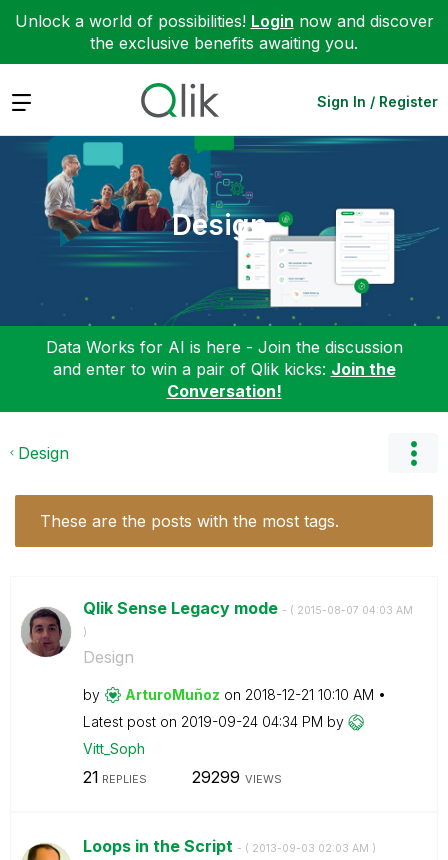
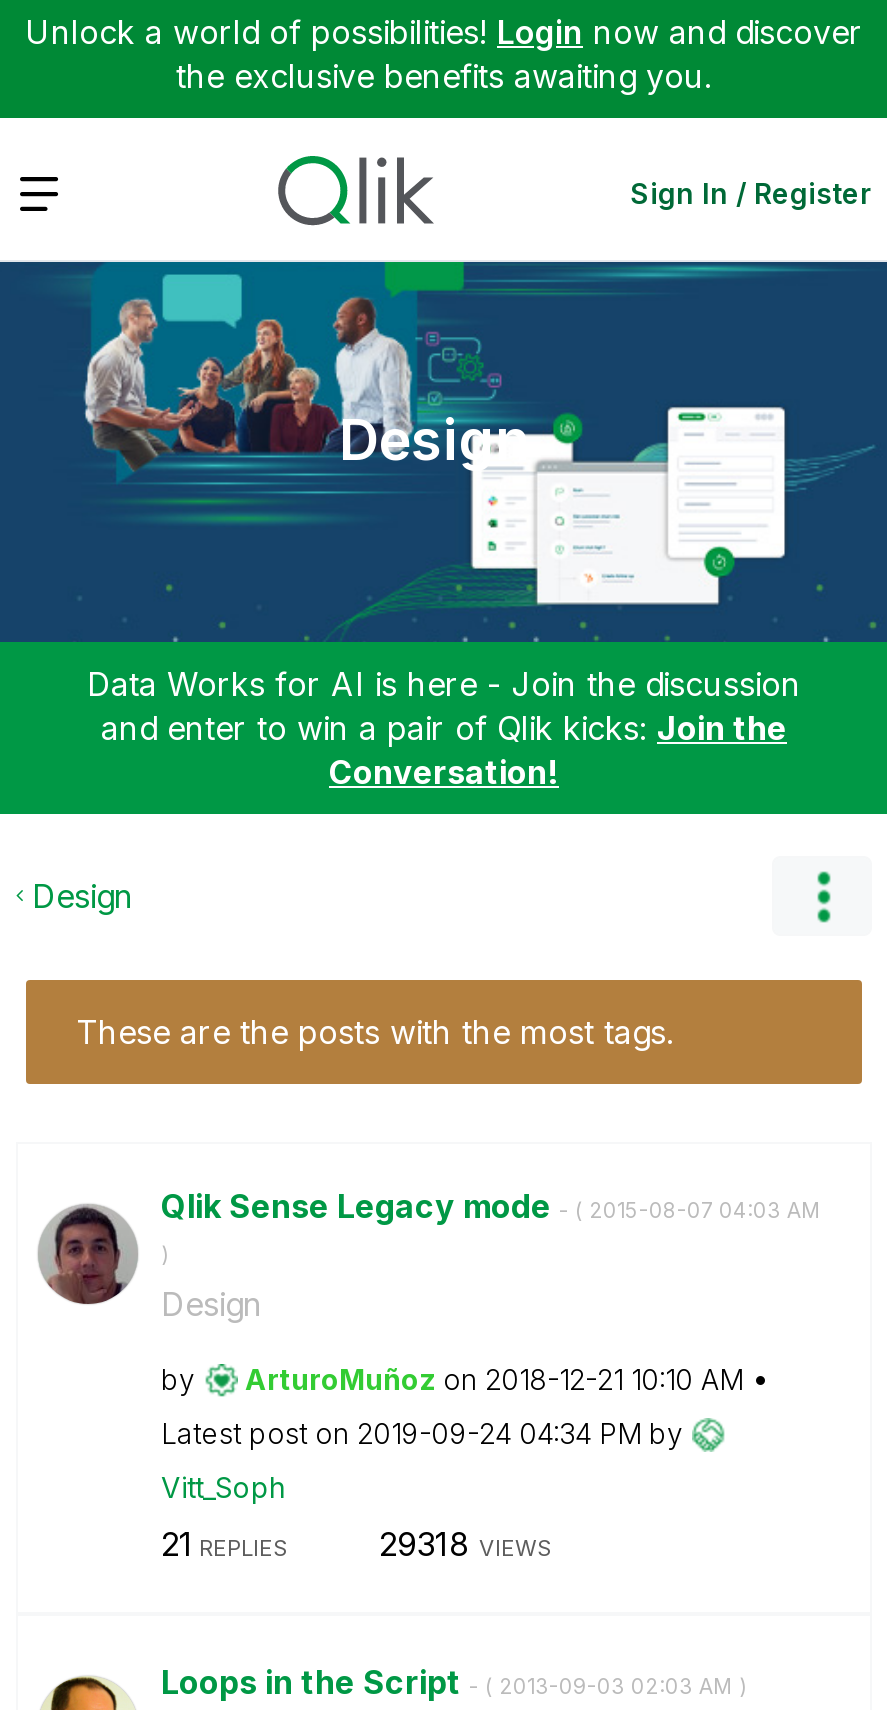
- 29299 VIEWS
+ 29318 VIEWS
